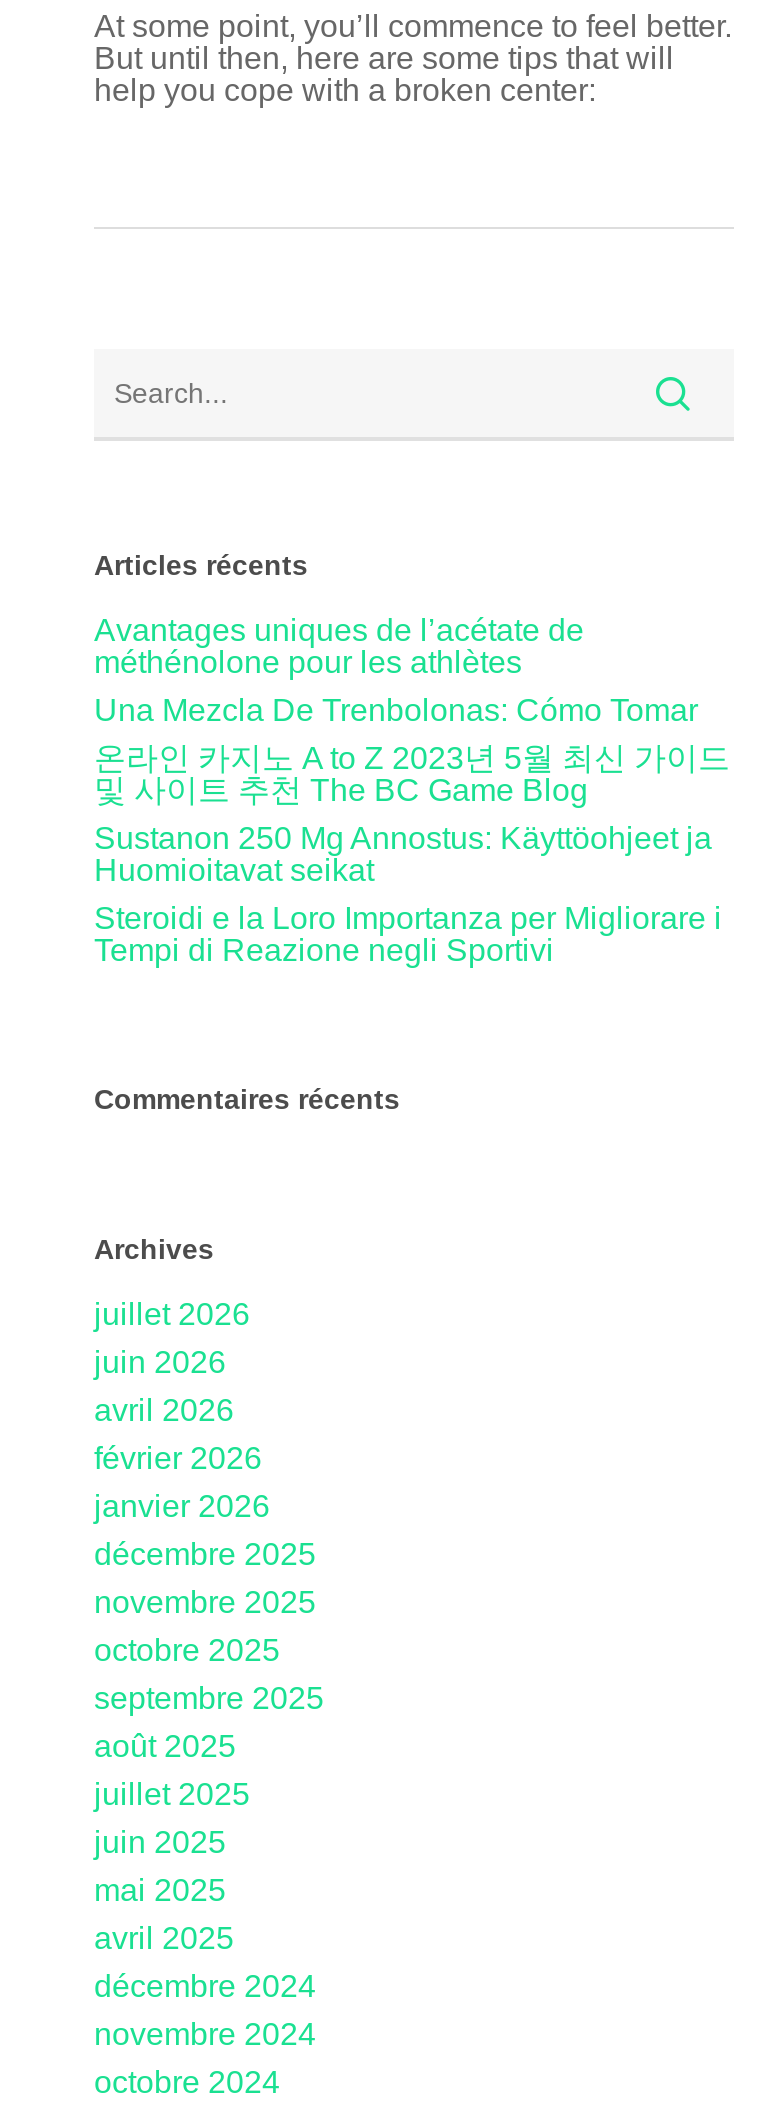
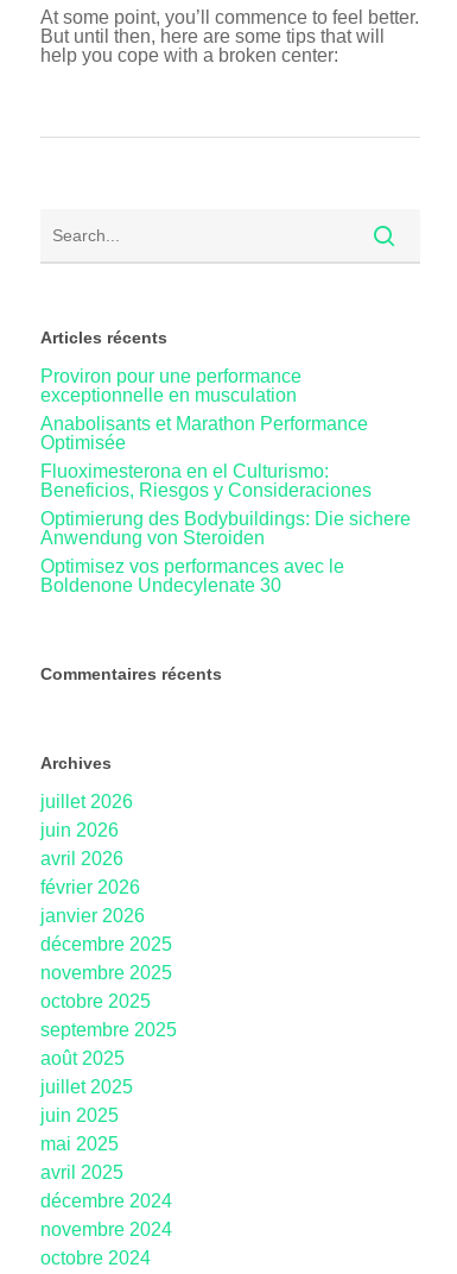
- Avantages uniques de l’acétate de
- méthénolone pour les athlètes
- Una Mezcla De Trenbolonas: Cómo Tomar
- 온라인 카지노 A to Z 2023년 5월 최신 가이드
- 및 사이트 추천 The BC Game Blog
- Sustanon 250 Mg Annostus: Käyttöohjeet ja
- Huomioitavat seikat
- Steroidi e la Loro Importanza per Migliorare i
- Tempi di Reazione negli Sportivi
+ Proviron pour une performance
+ exceptionnelle en musculation
+ Anabolisants et Marathon Performance
+ Optimisée
+ Fluoximesterona en el Culturismo:
+ Beneficios, Riesgos y Consideraciones
+ Optimierung des Bodybuildings: Die sichere
+ Anwendung von Steroiden
+ Optimisez vos performances avec le
+ Boldenone Undecylenate 30
